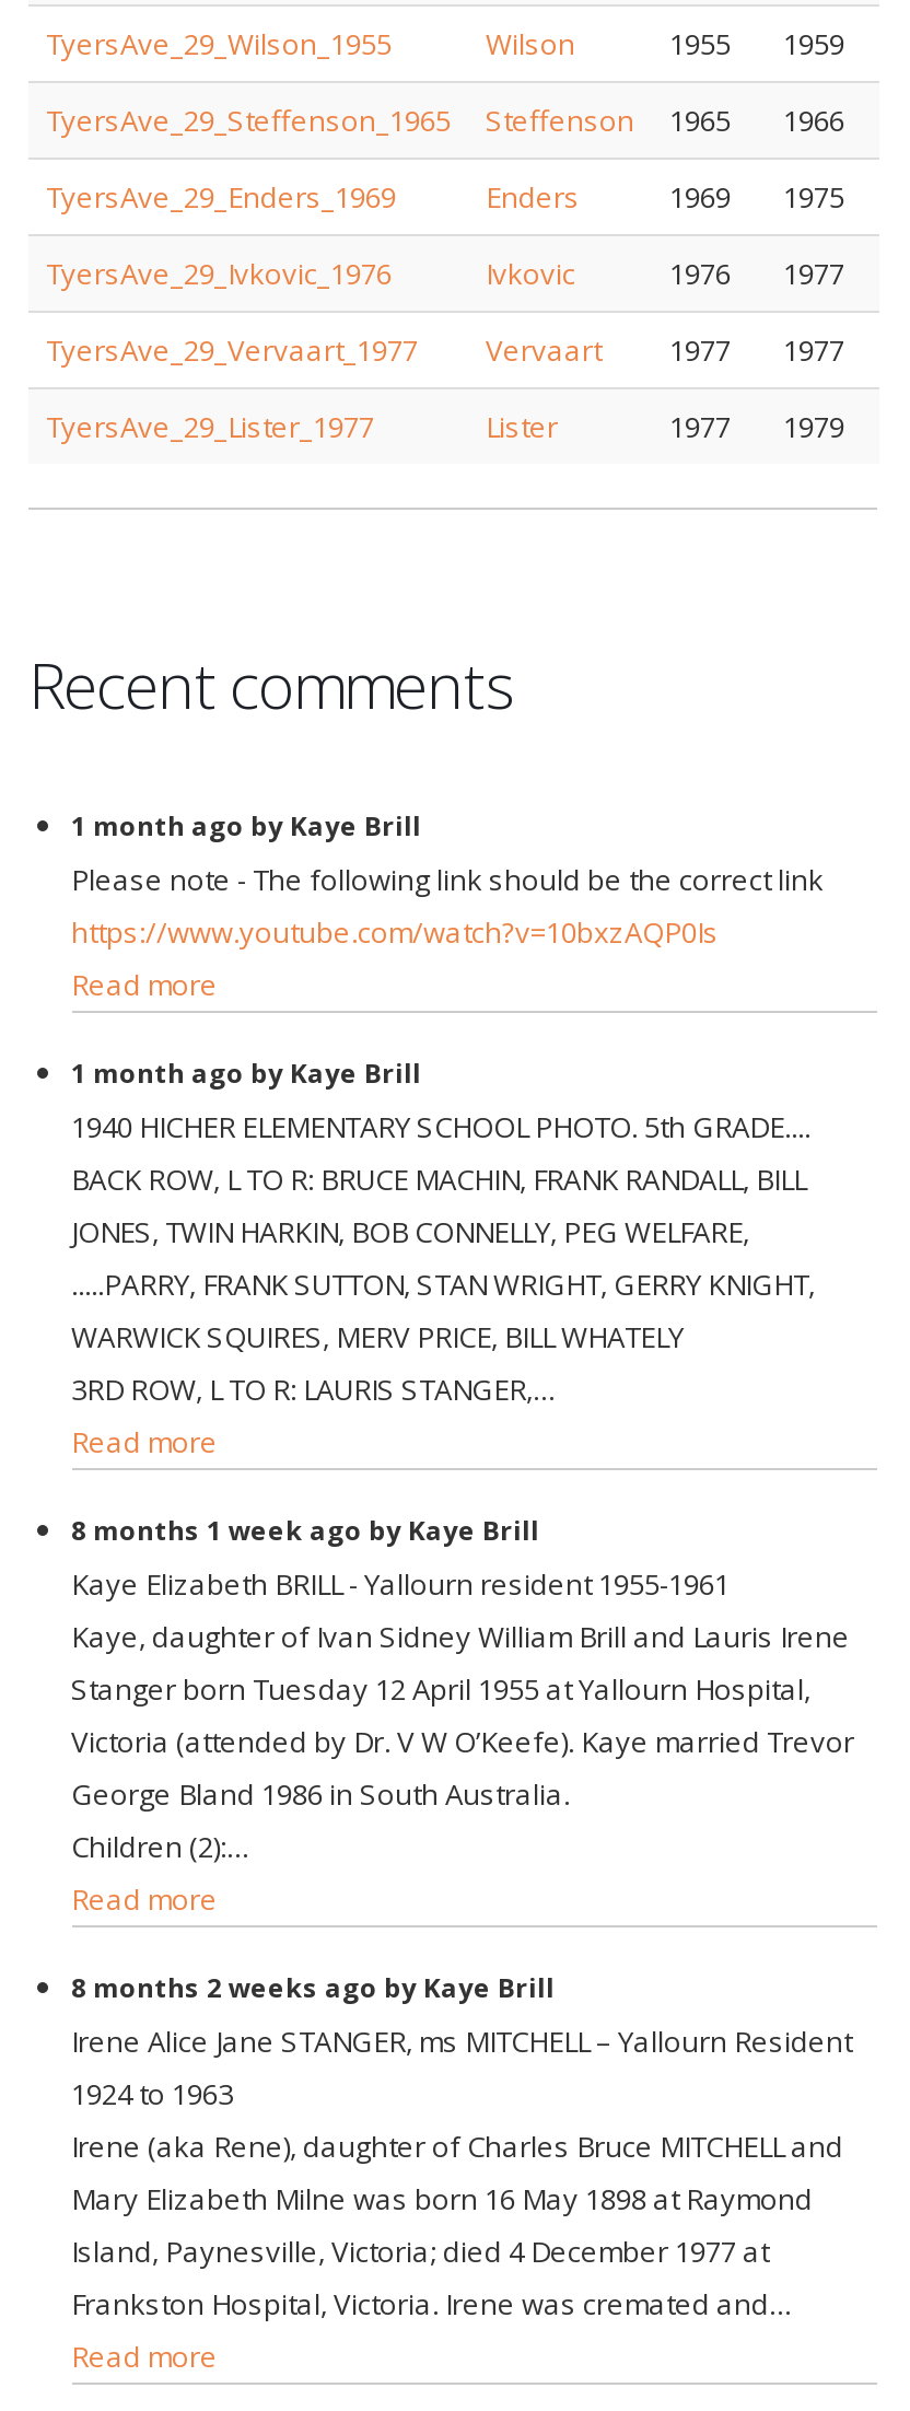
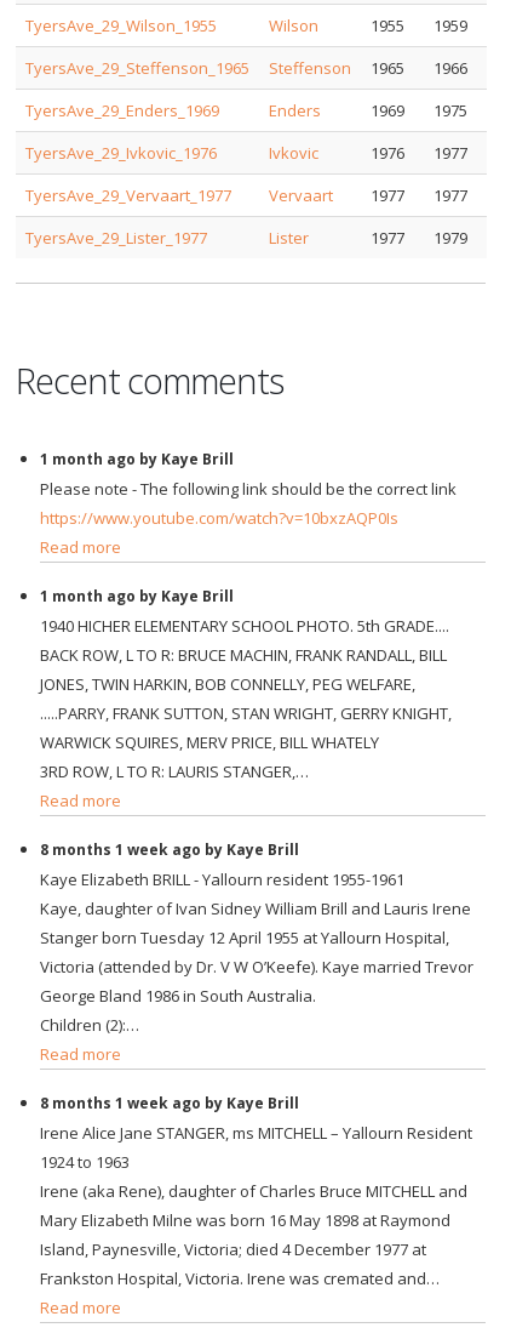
- 8 months 2 weeks ago by Kaye Brill
+ 8 months 1 week ago by Kaye Brill
